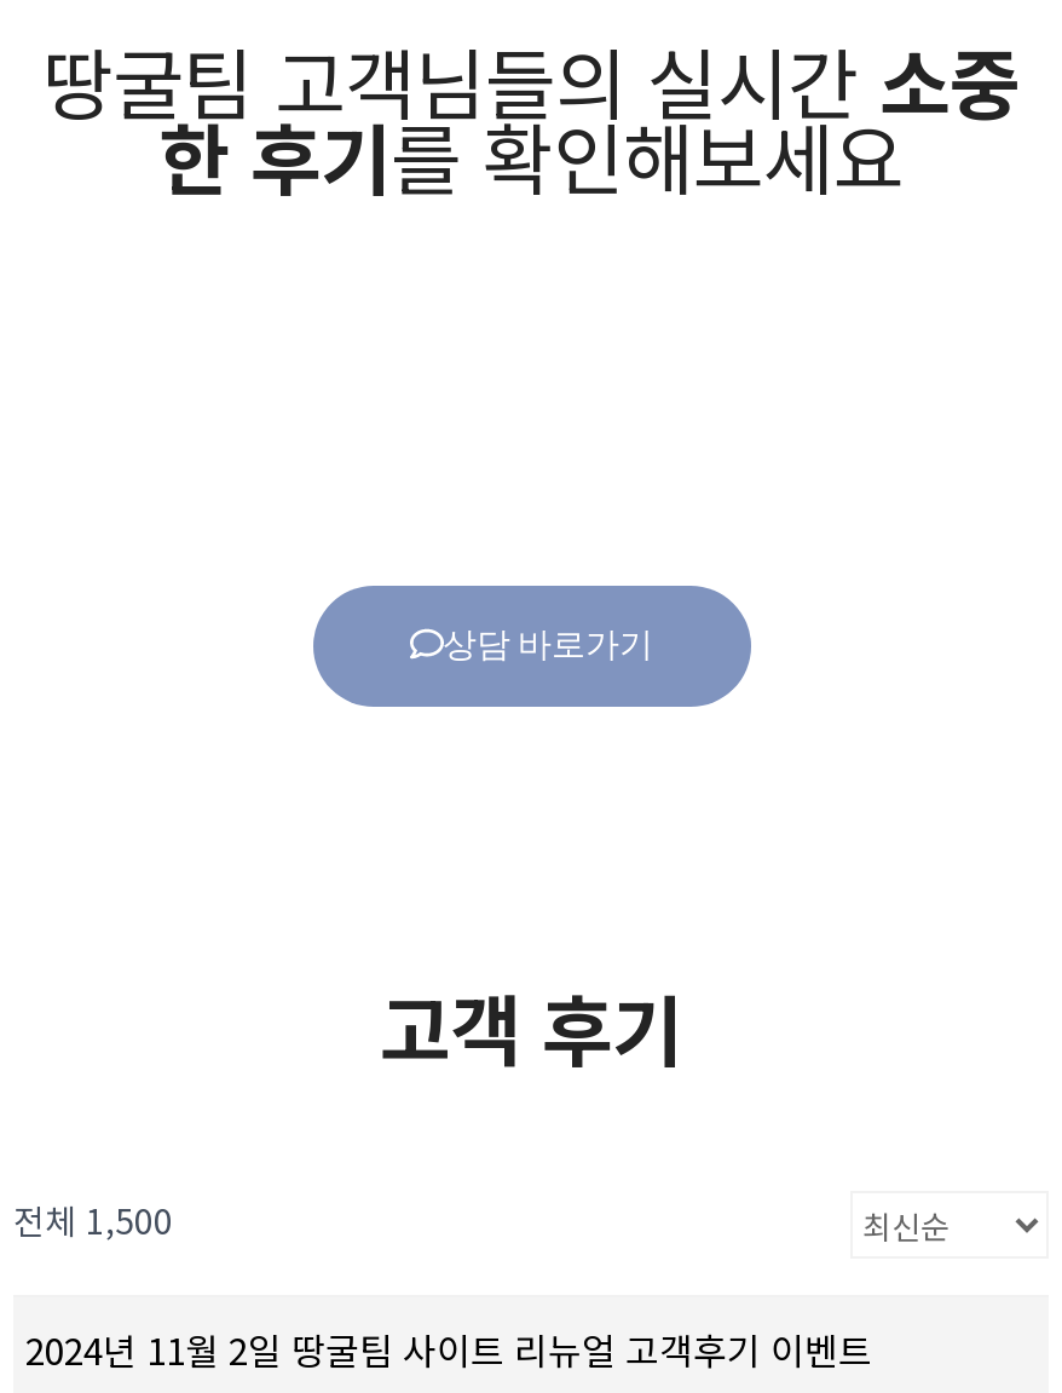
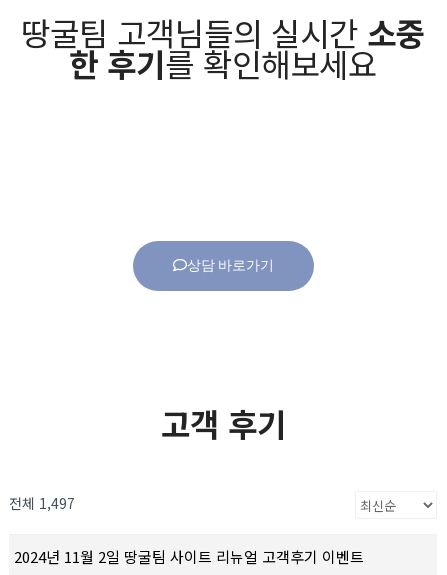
- 전체 1,500
+ 전체 1,497
